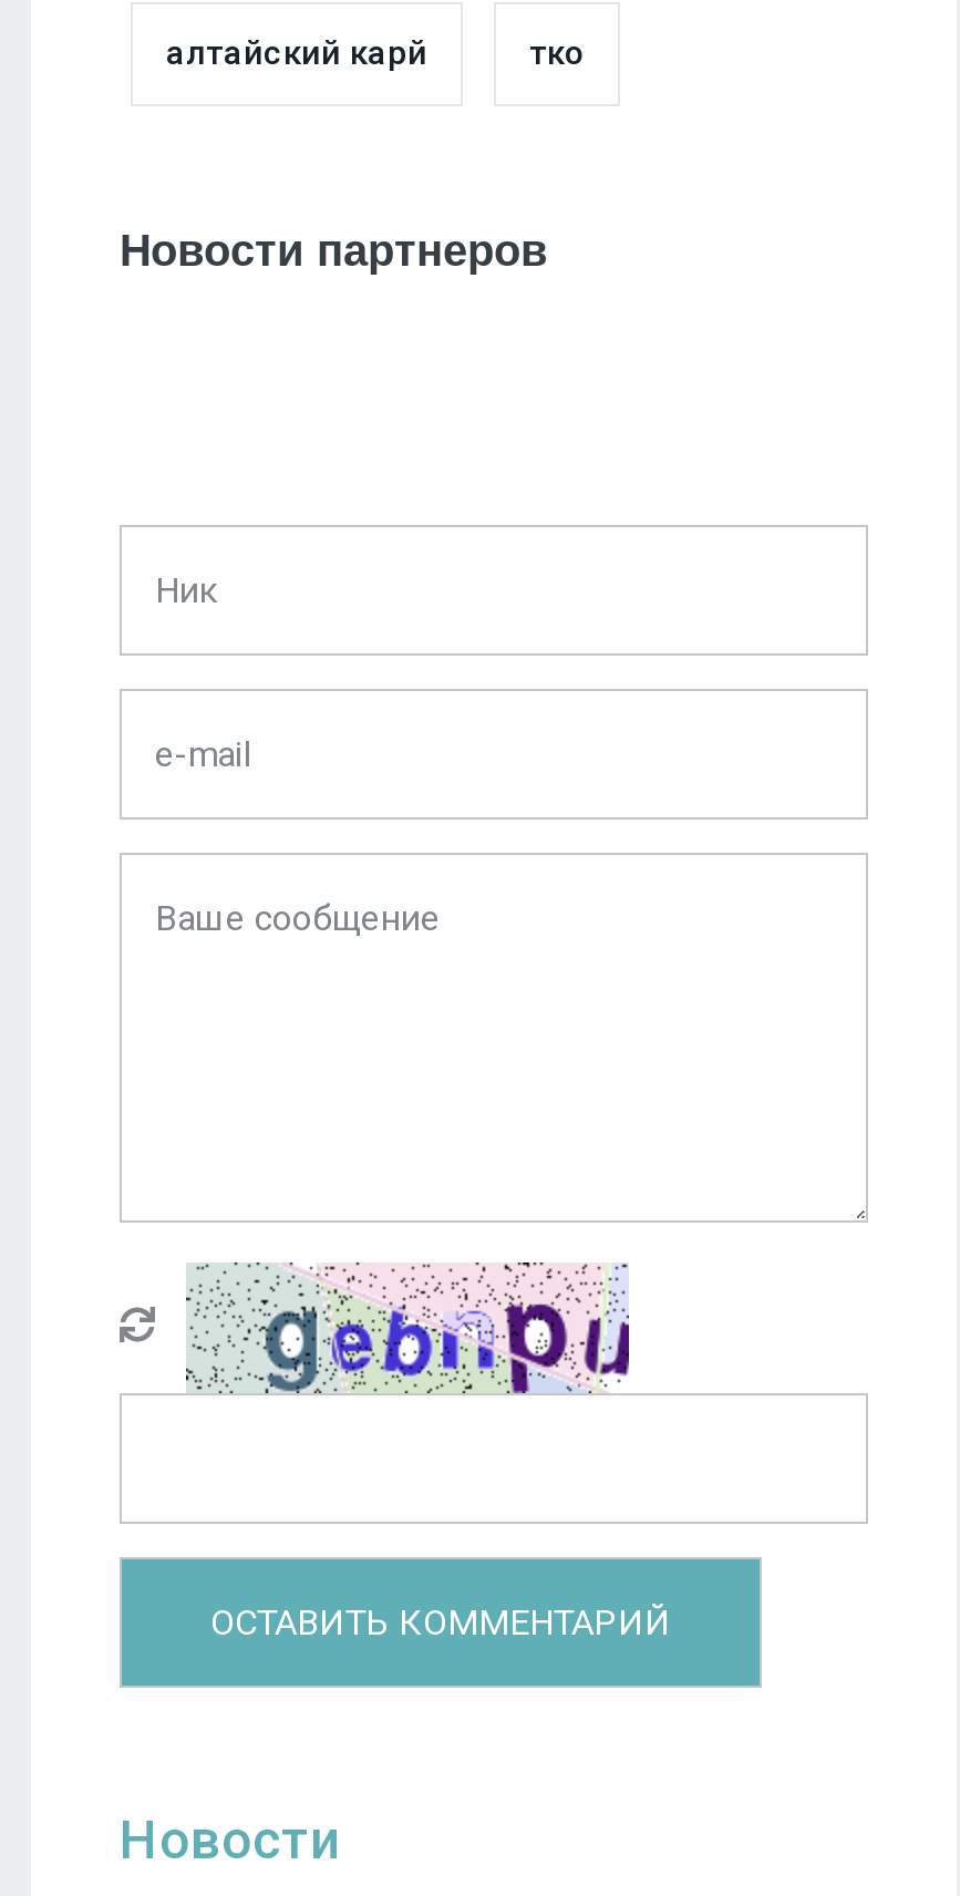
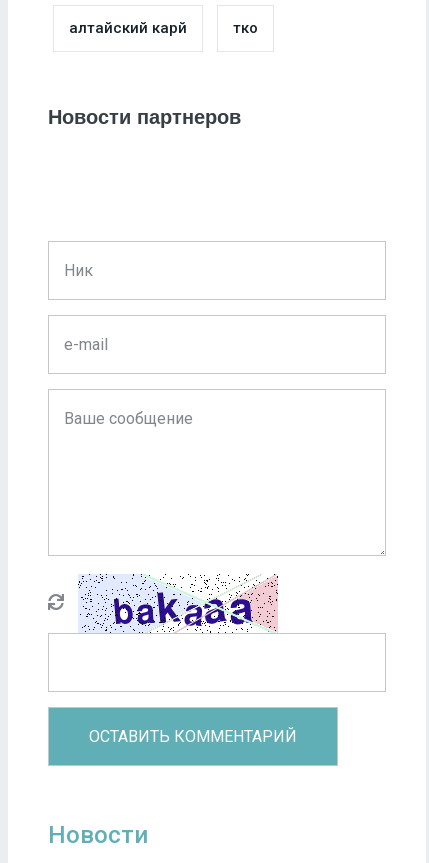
- [image]
+ [image]
